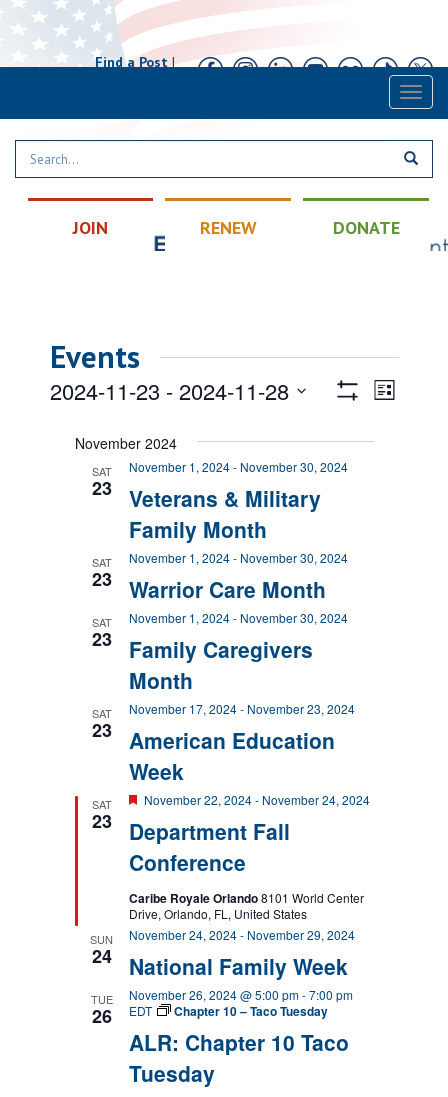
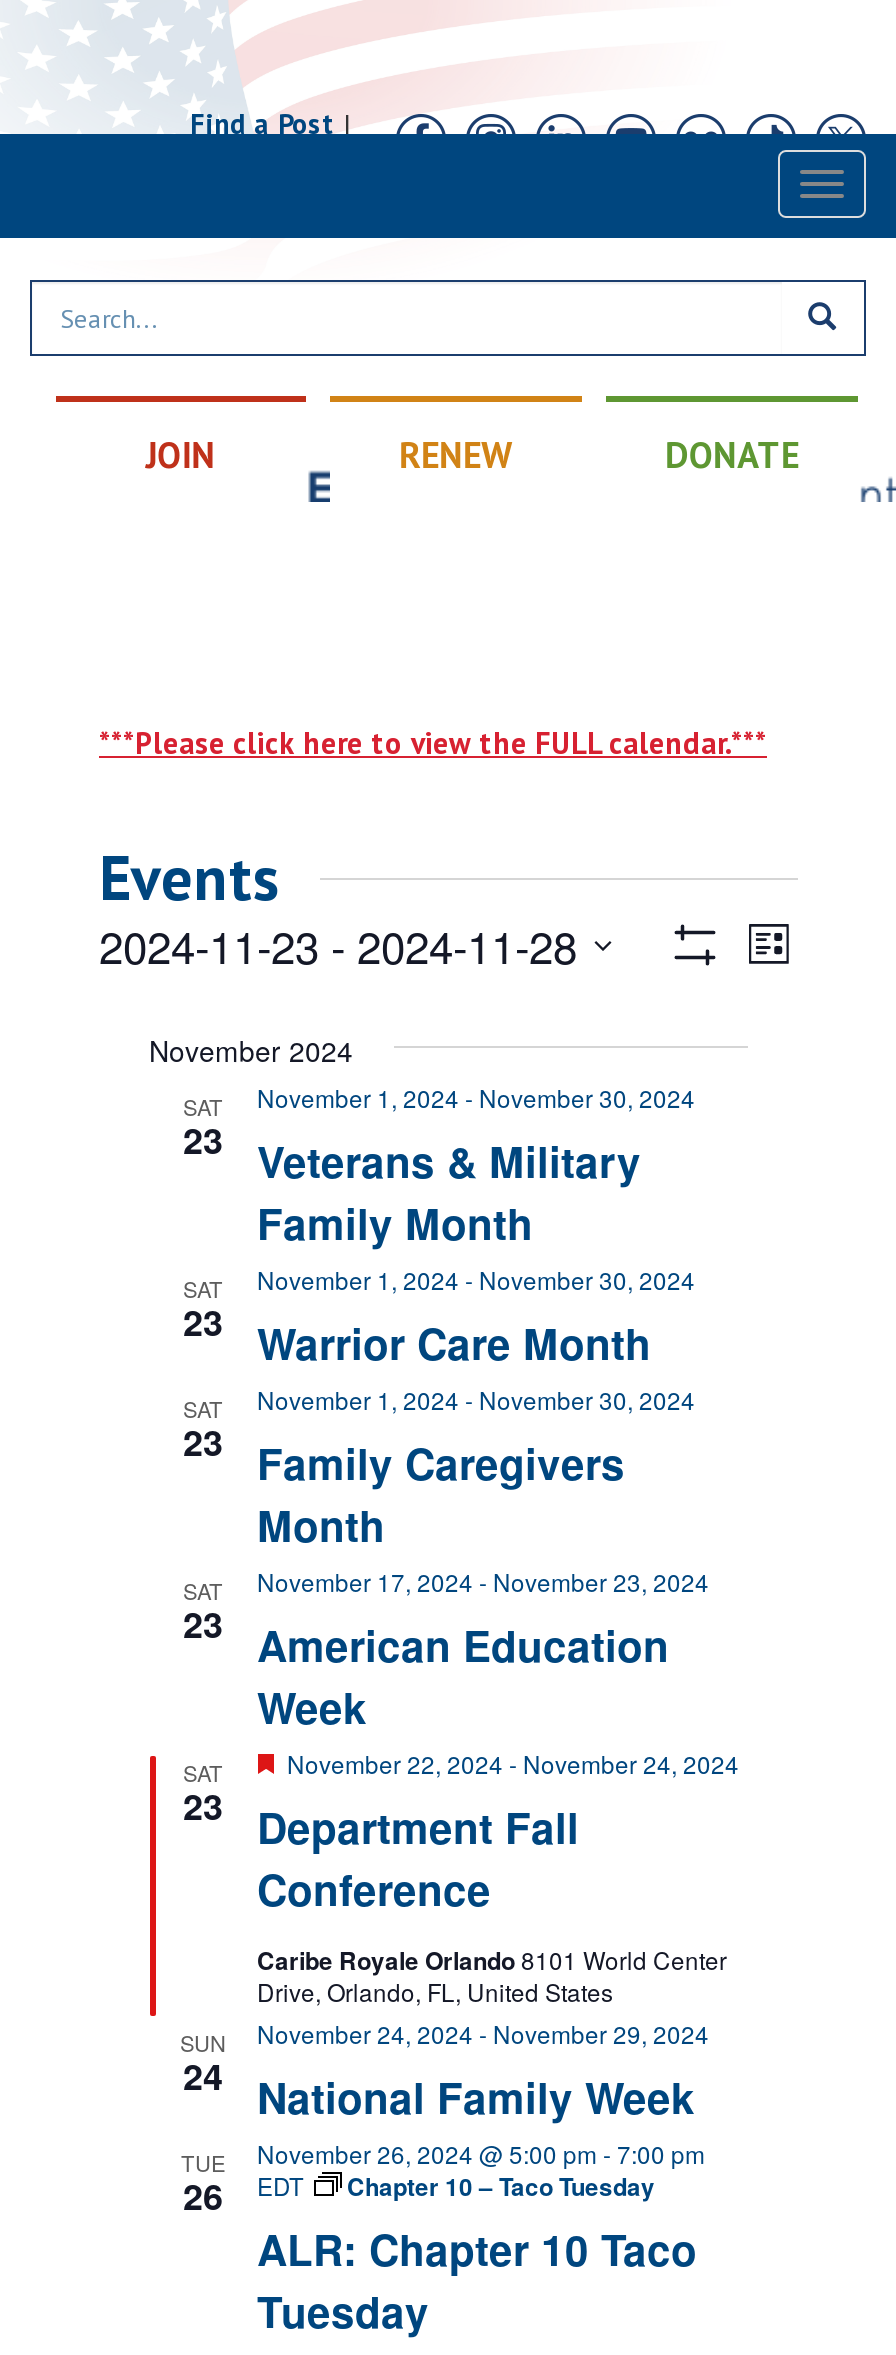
+ ***Please click here to view the FULL calendar.***
